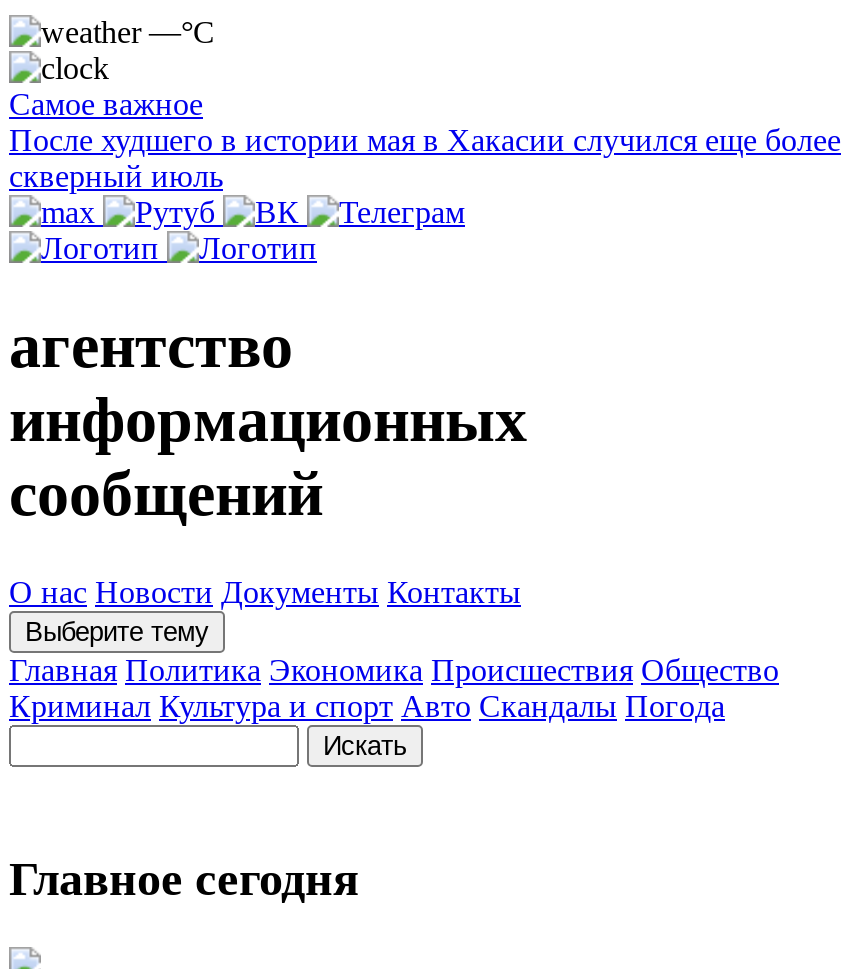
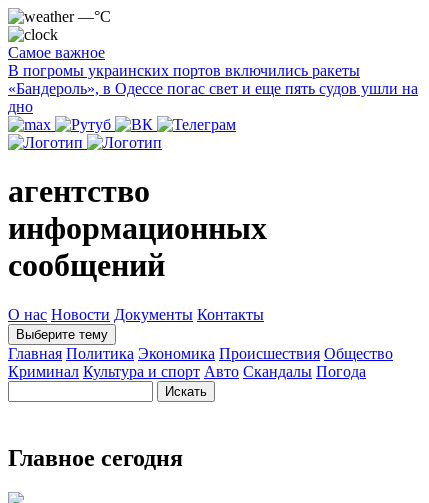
- После худшего в истории мая в Хакасии случился еще более
- скверный июль
+ В погромы украинских портов включились ракеты
+ «Бандероль», в Одессе погас свет и еще пять судов ушли на
+ дно
